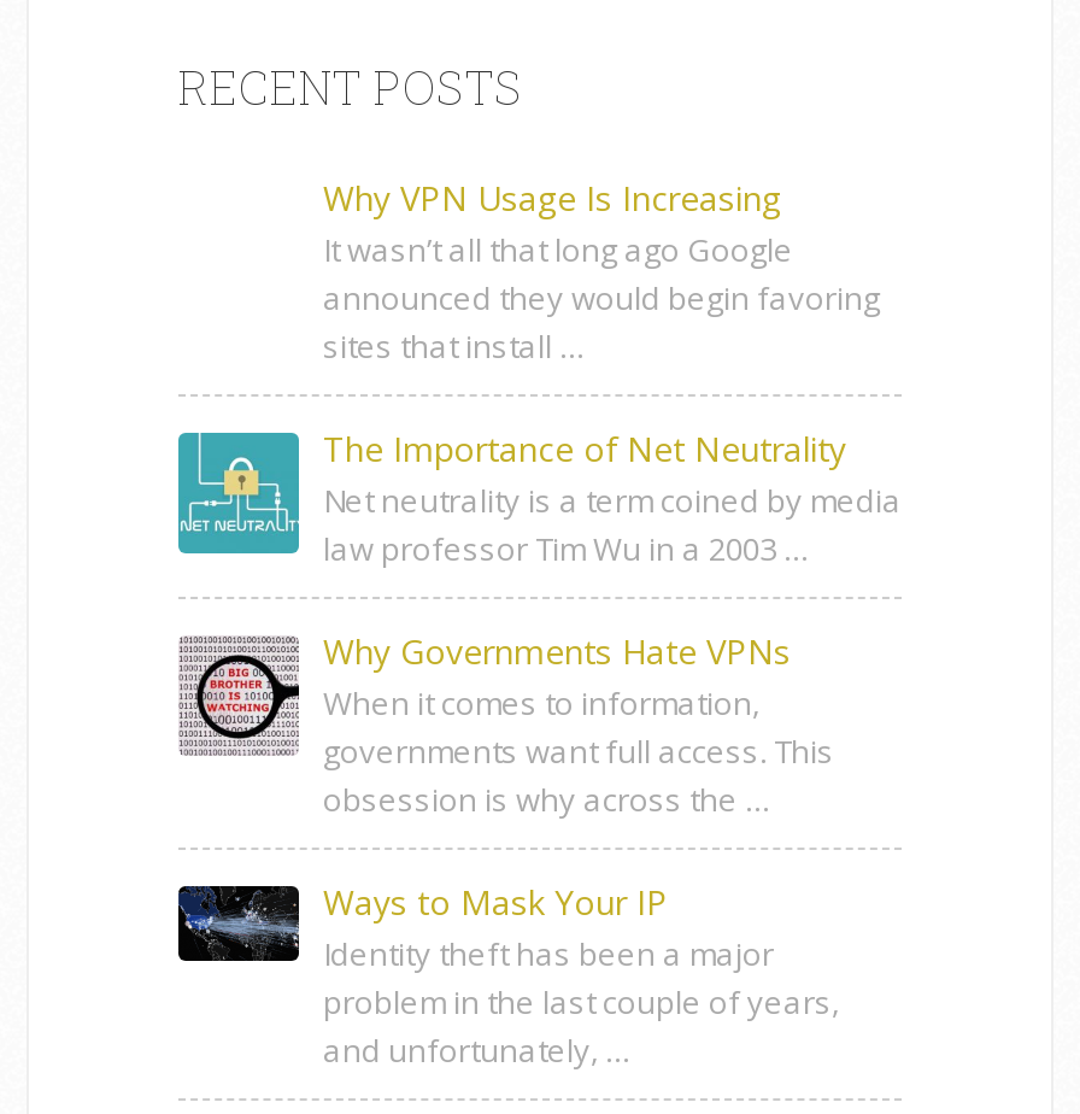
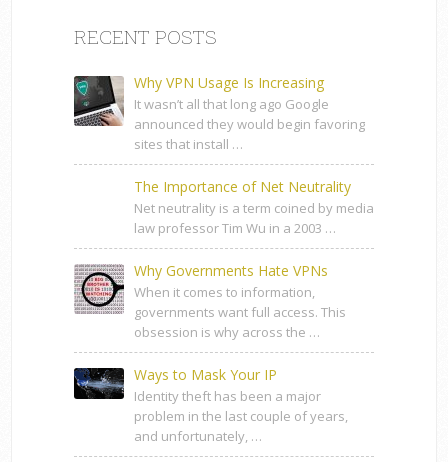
+ [image]

- [image]
